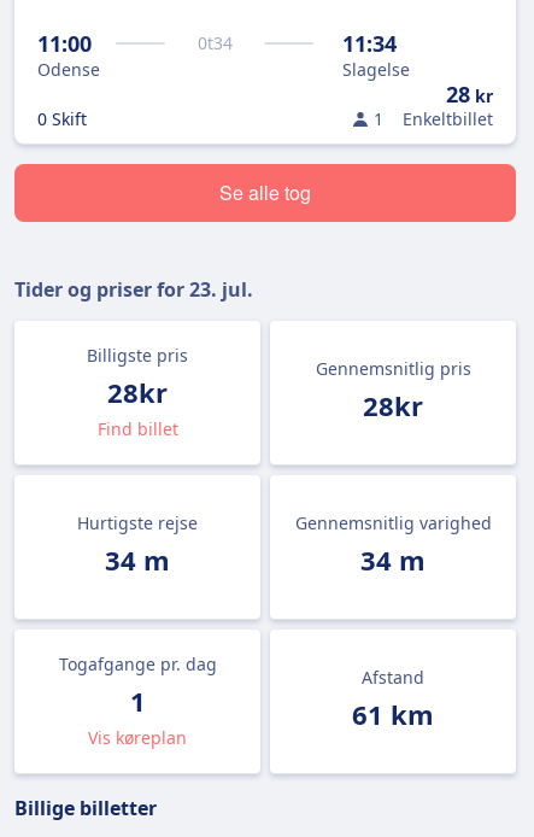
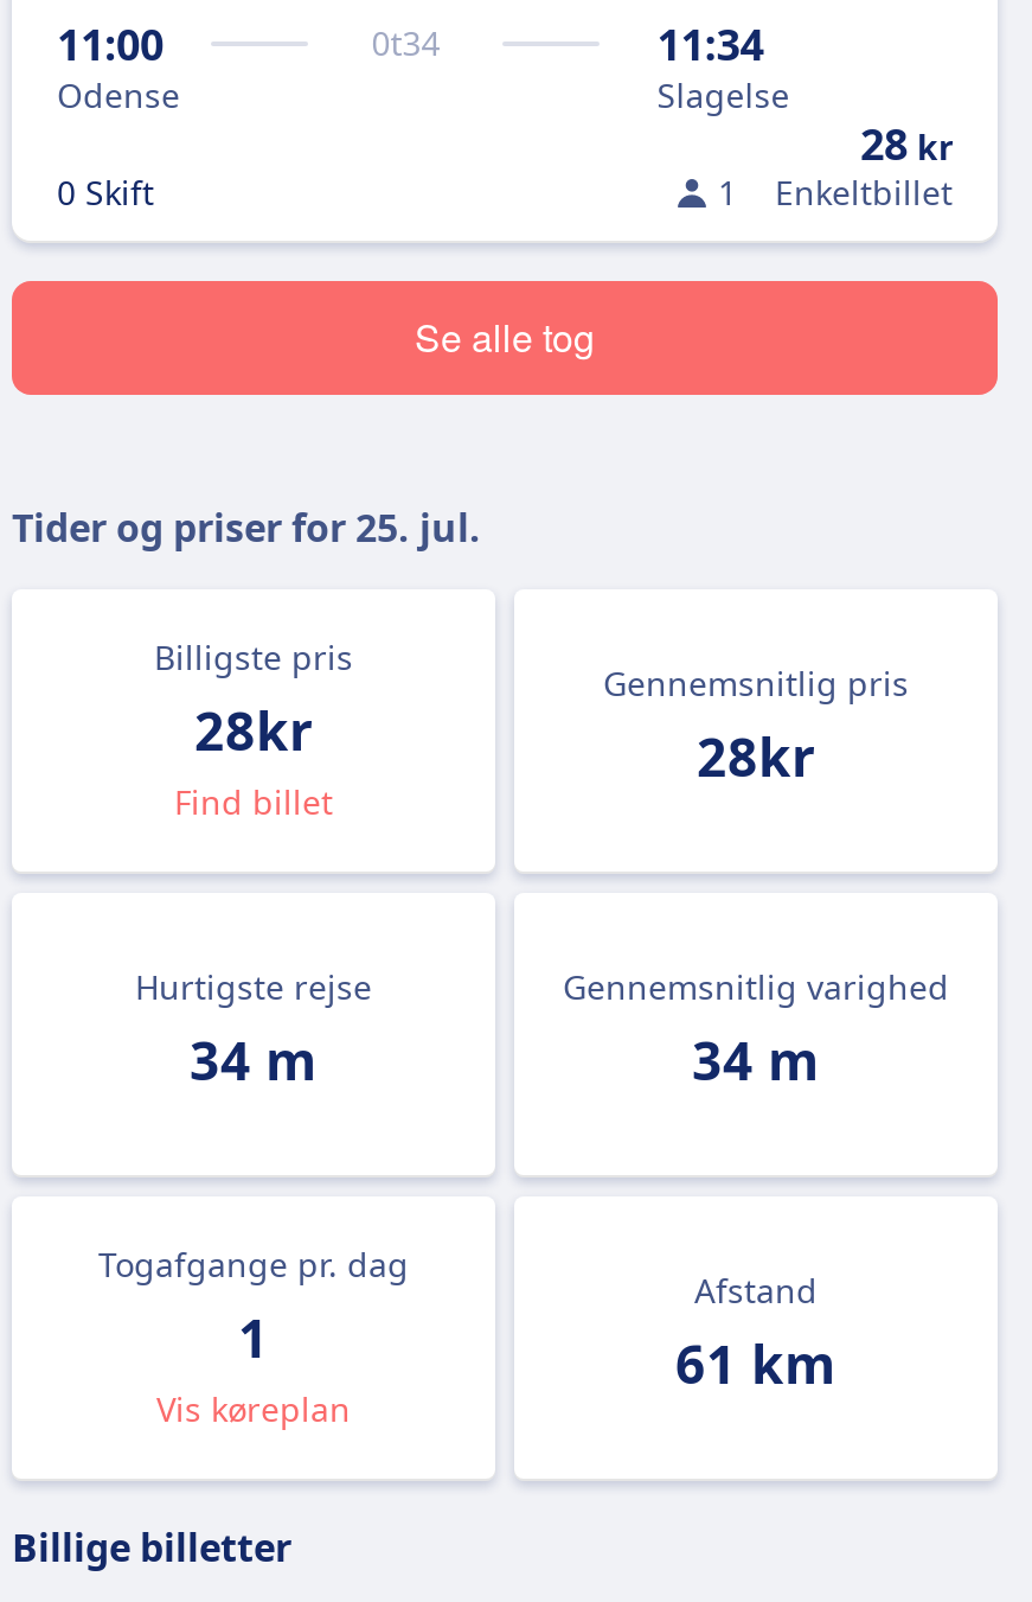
- Tider og priser for 23. jul.
+ Tider og priser for 25. jul.
